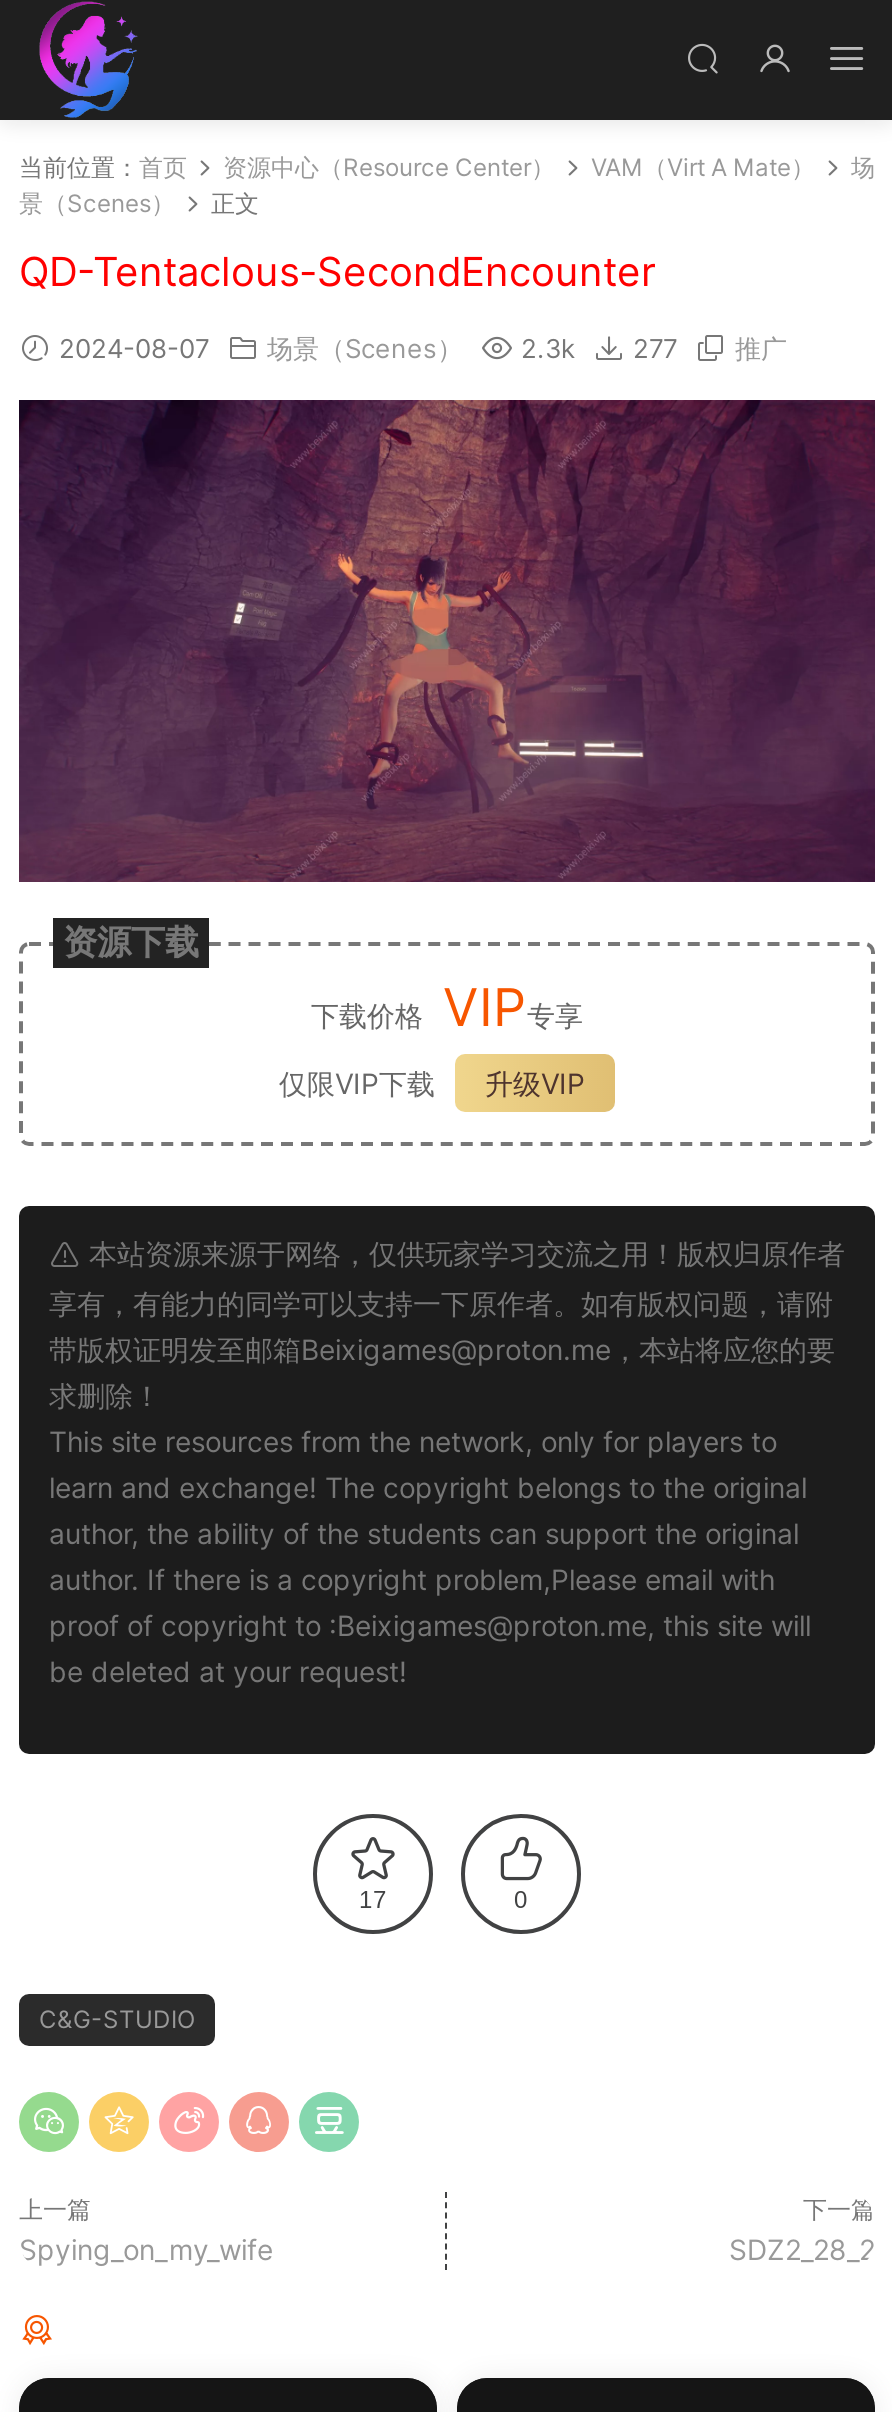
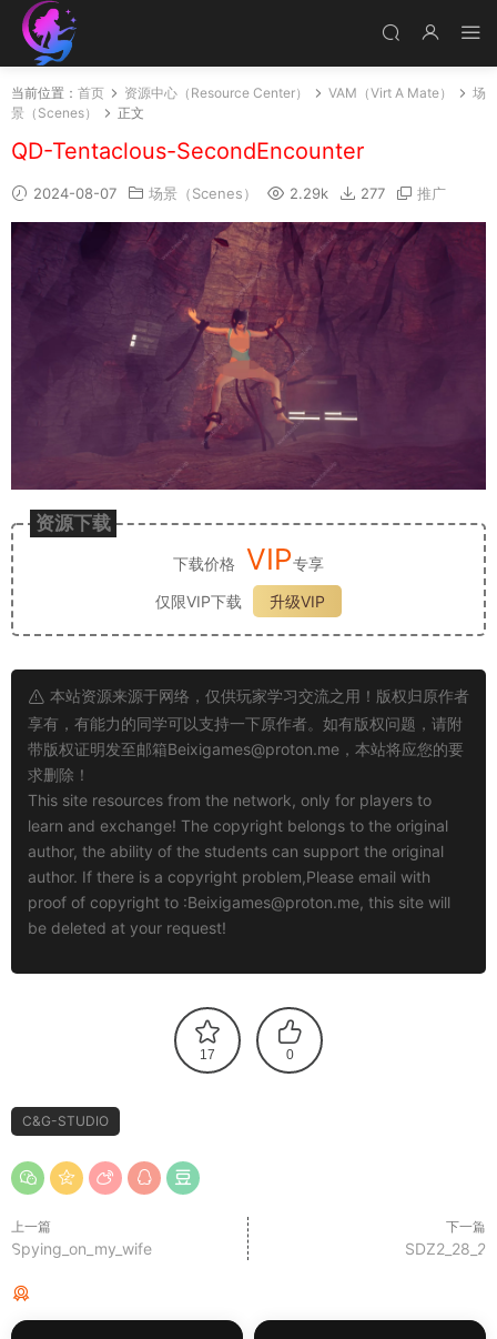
- 2024-08-07 场景（Scenes） 2.3k 277 推广
+ 2024-08-07 场景（Scenes） 2.29k 277 推广
